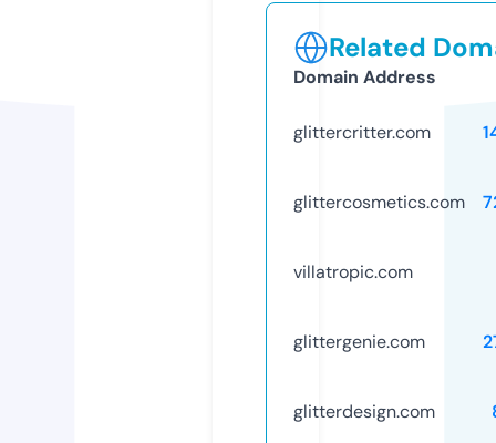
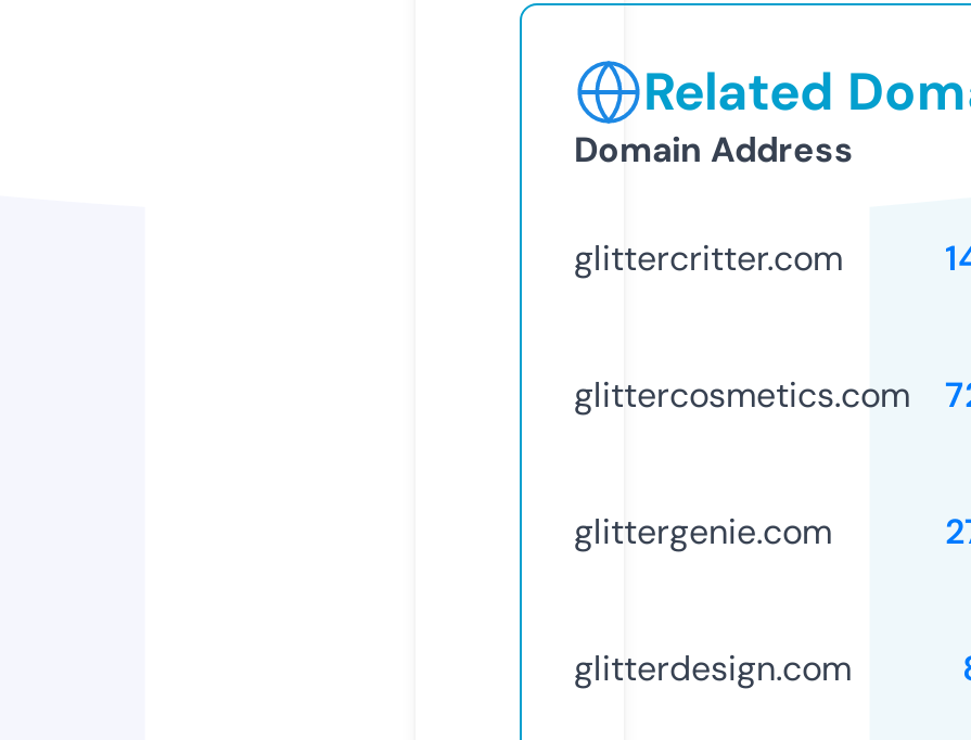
- villatropic.com
